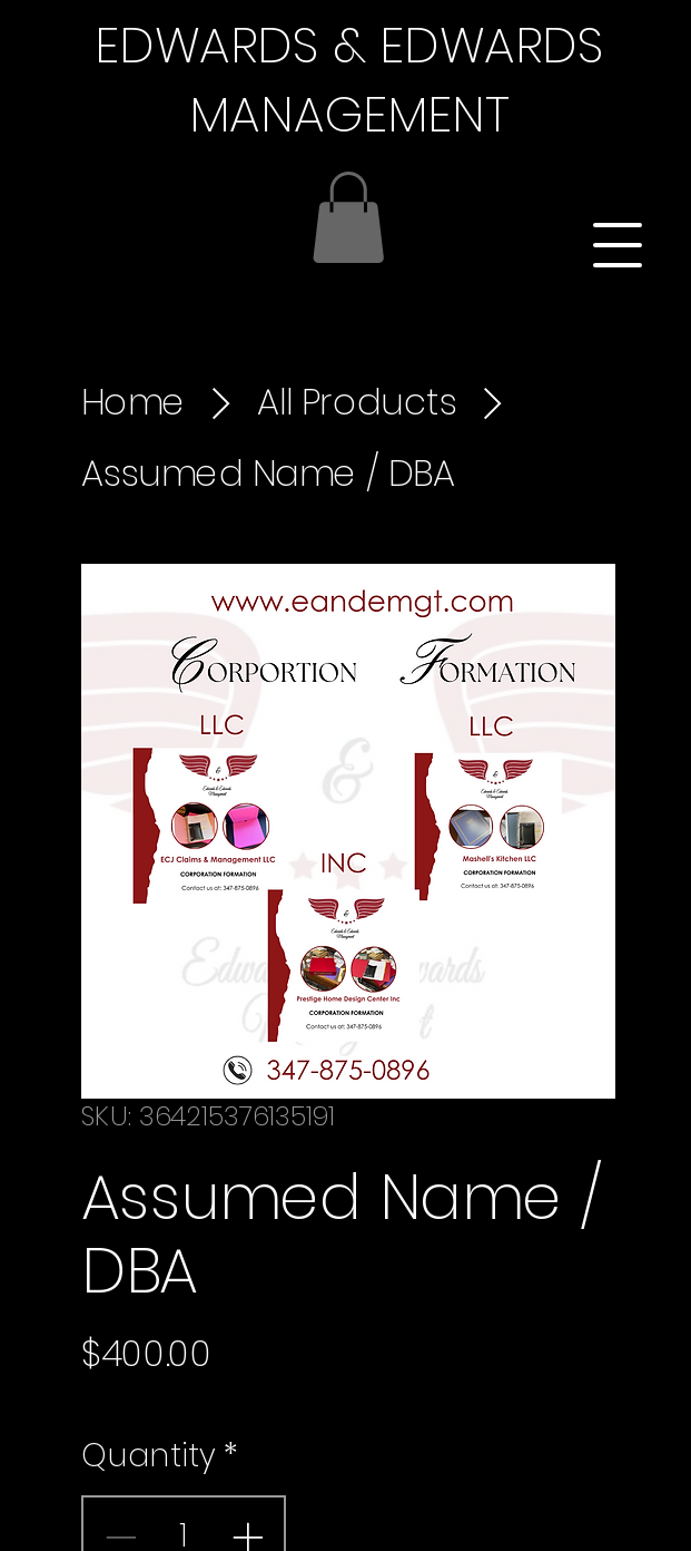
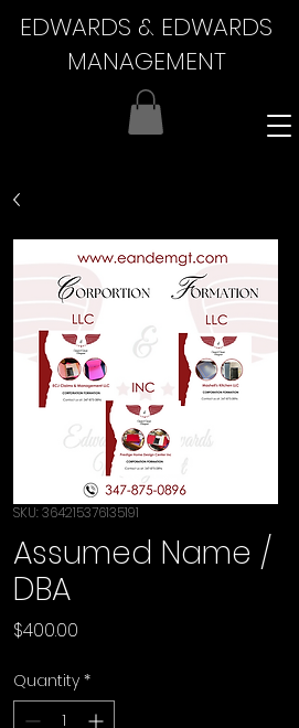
- Home
- All Products
- Assumed Name / DBA
